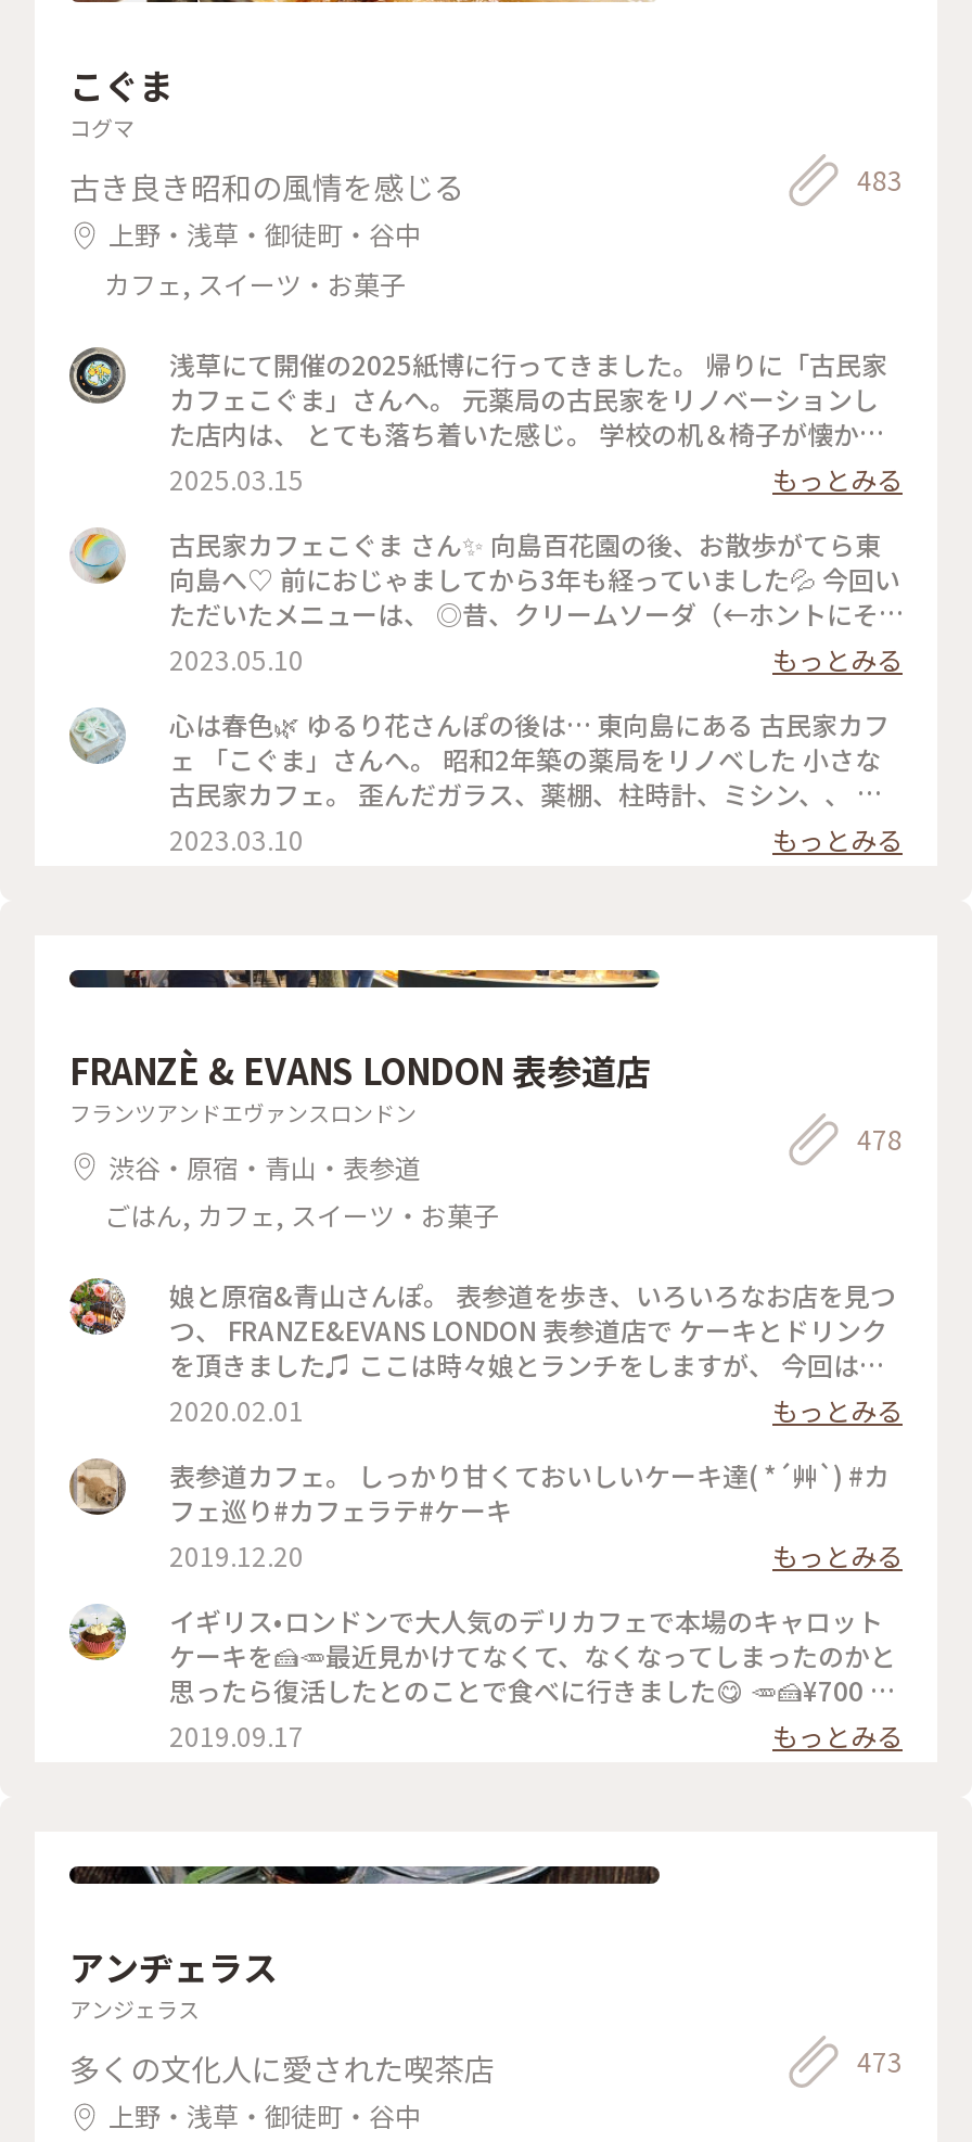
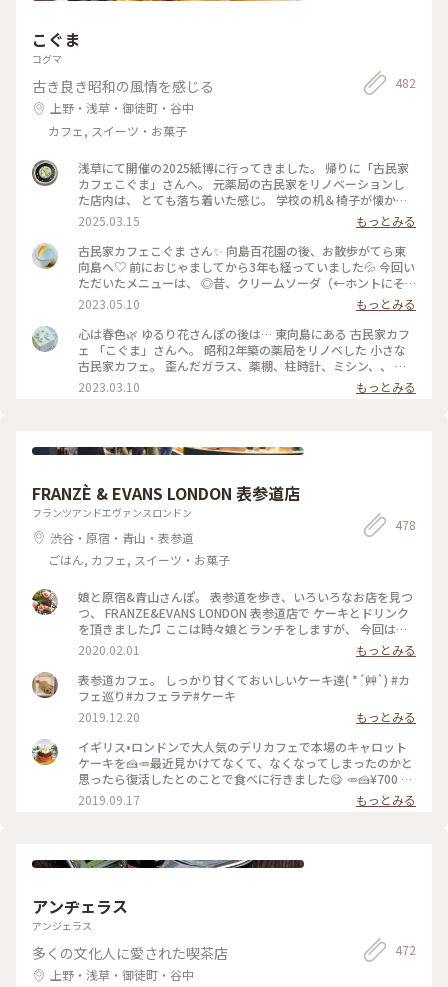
- 483
+ 482

- 473
+ 472
